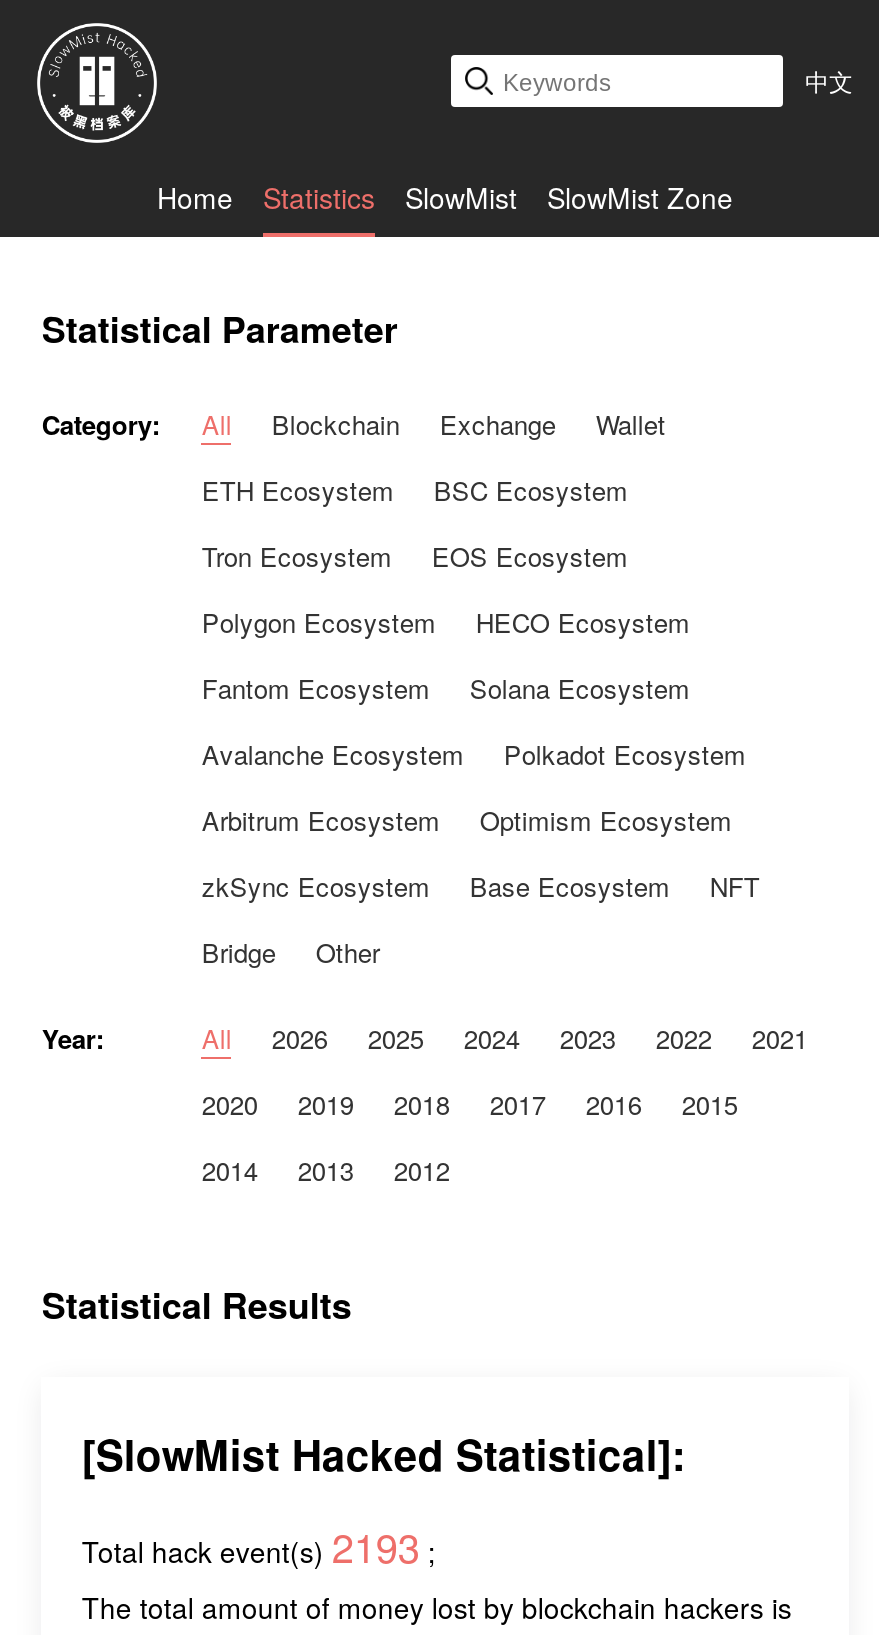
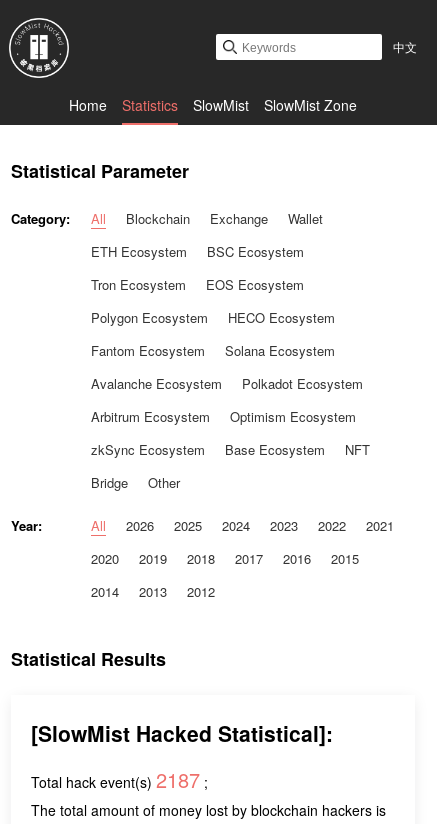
- Total hack event(s) 2193;
+ Total hack event(s) 2187;
